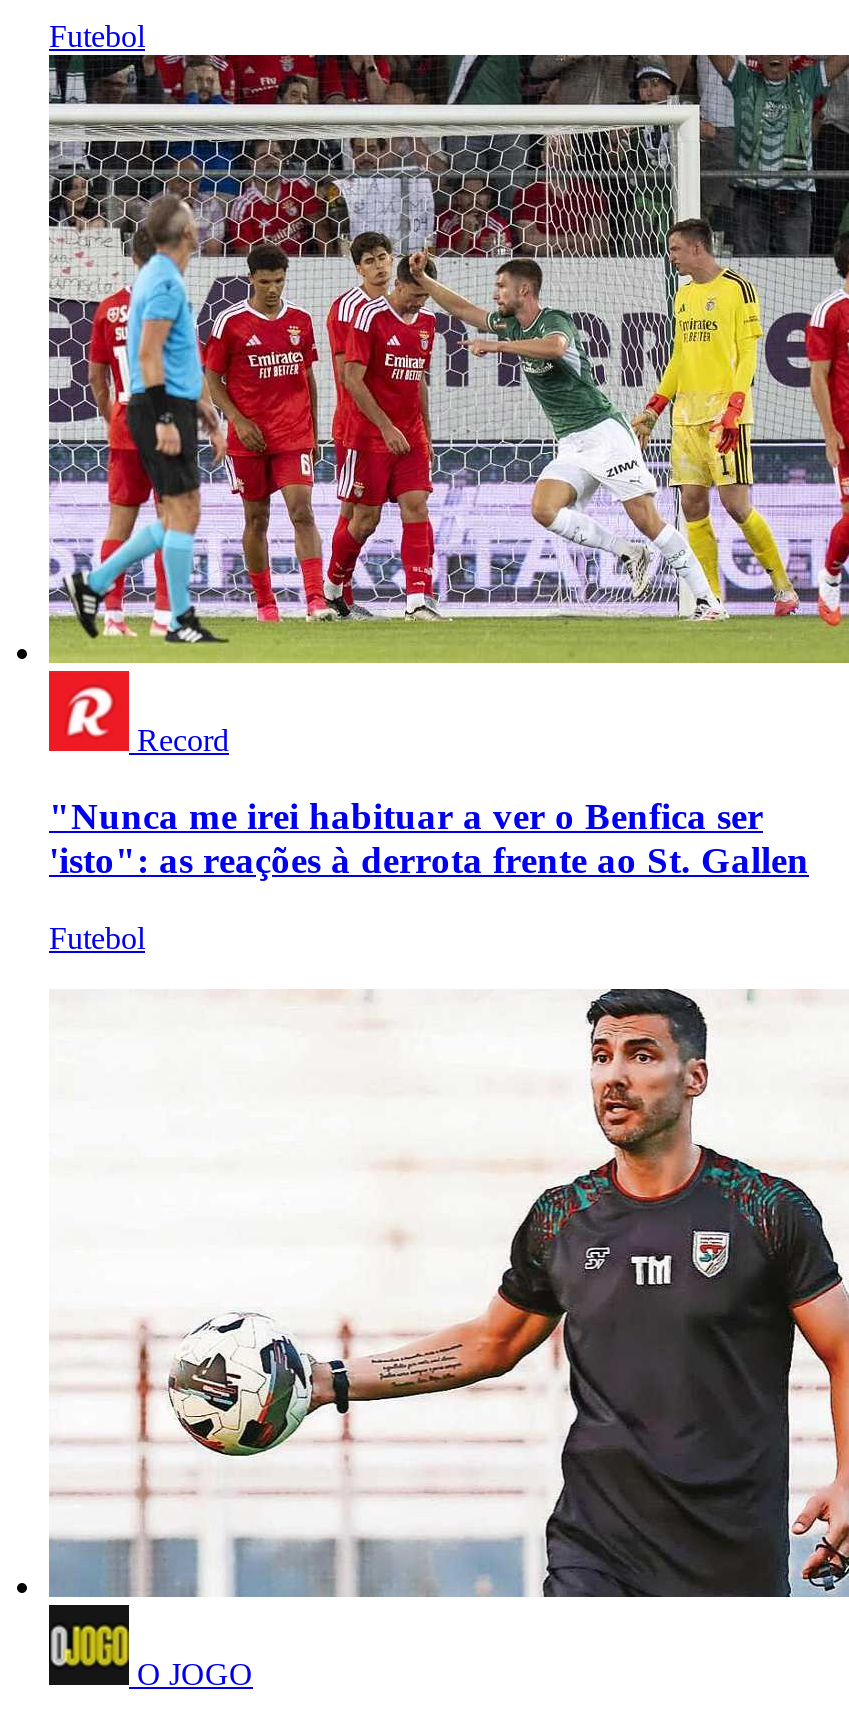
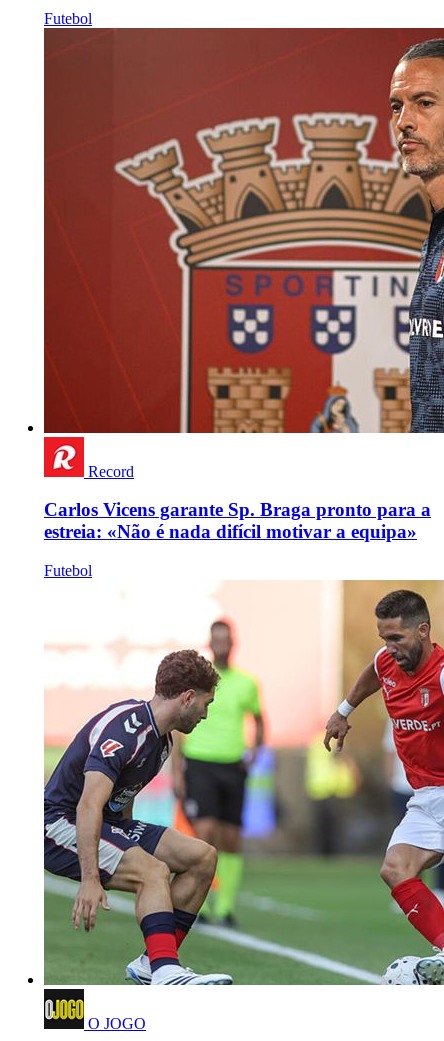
- [image]
+ [image]

- "Nunca me irei habituar a ver o Benfica ser
- 'isto": as reações à derrota frente ao St. Gallen
+ Carlos Vicens garante Sp. Braga pronto para a
+ estreia: «Não é nada difícil motivar a equipa»

- [image]
+ [image]
